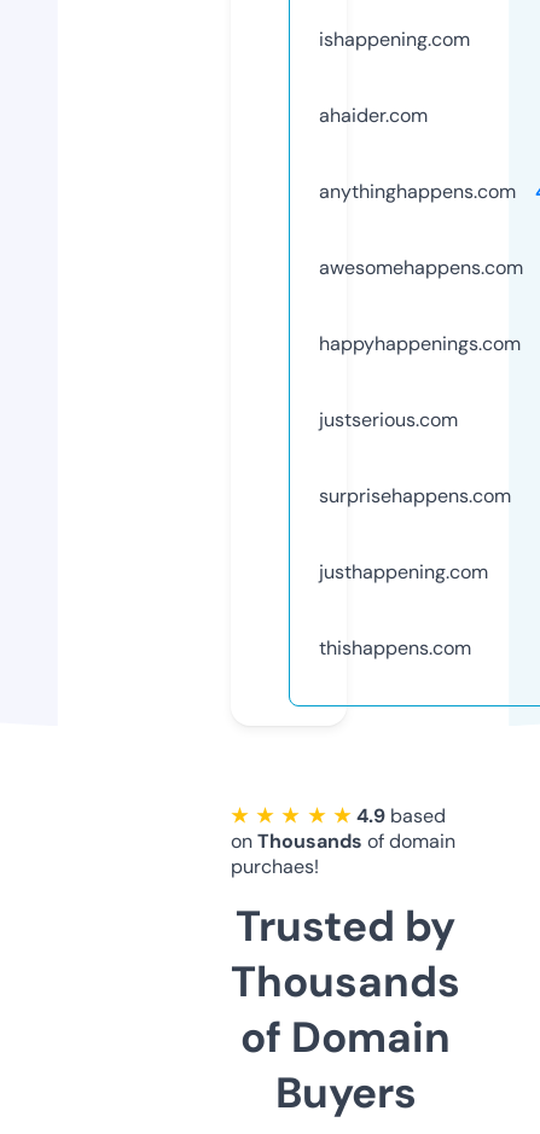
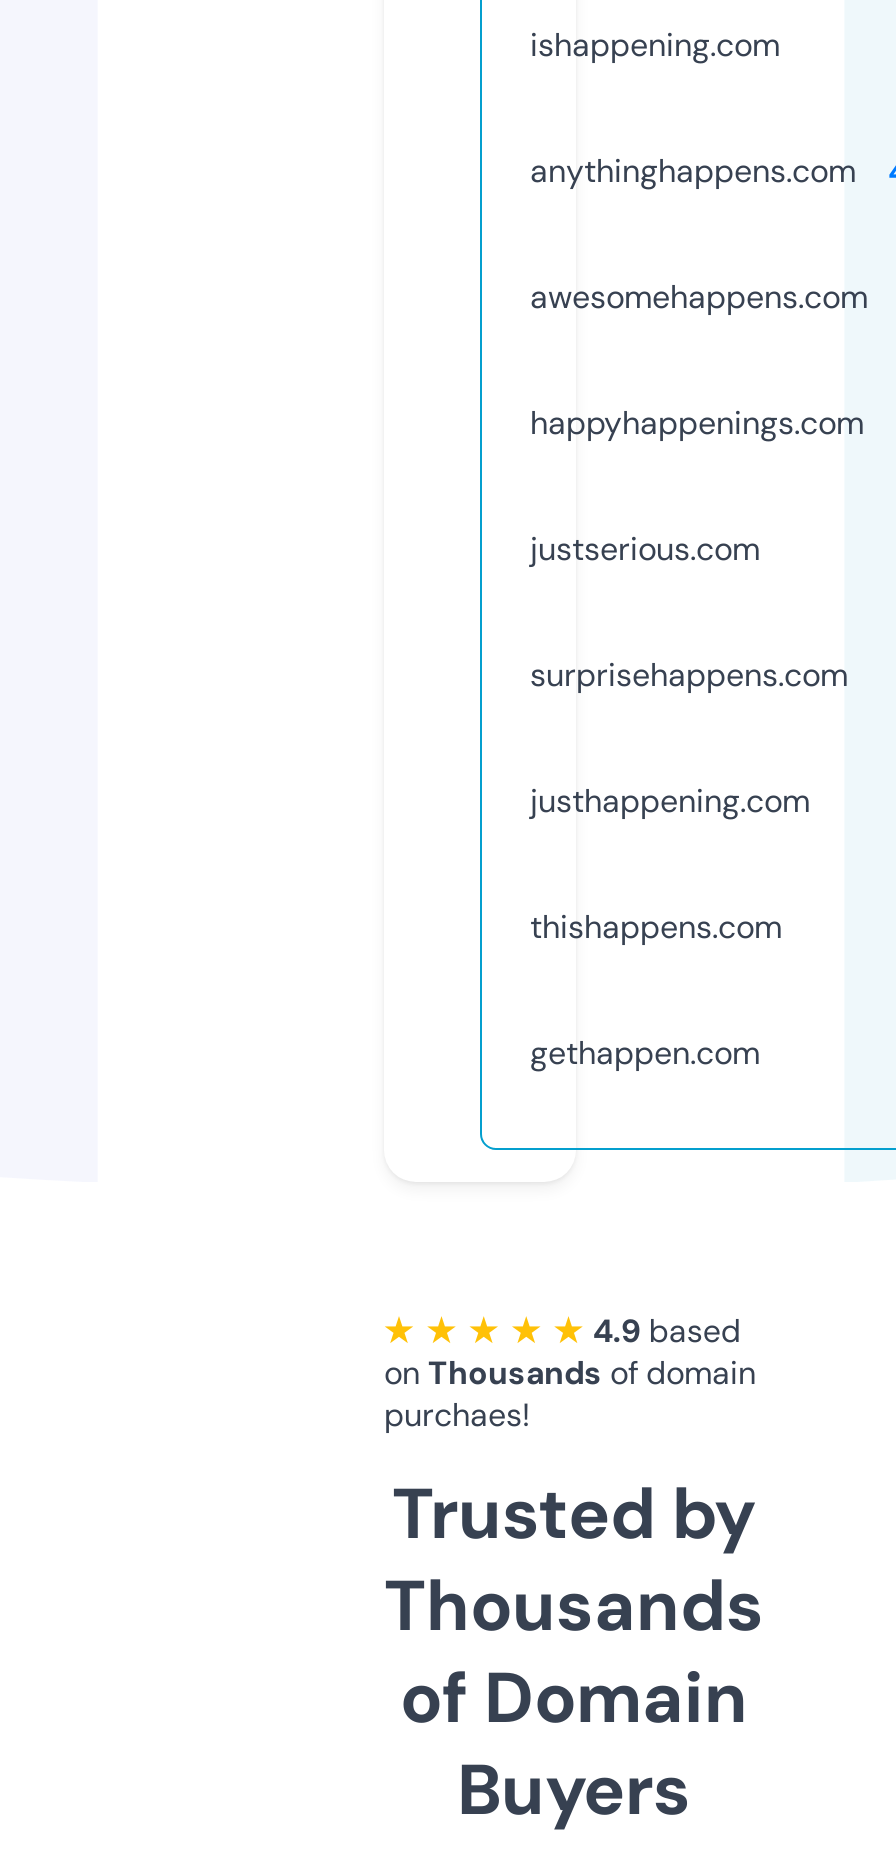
- ahaider.com

moved up: anythinghappens.com | awesomehappens.com | happyhappenings.com | justserious.com | surprisehappens.com | justhappening.com | thishappens.com

+ gethappen.com
